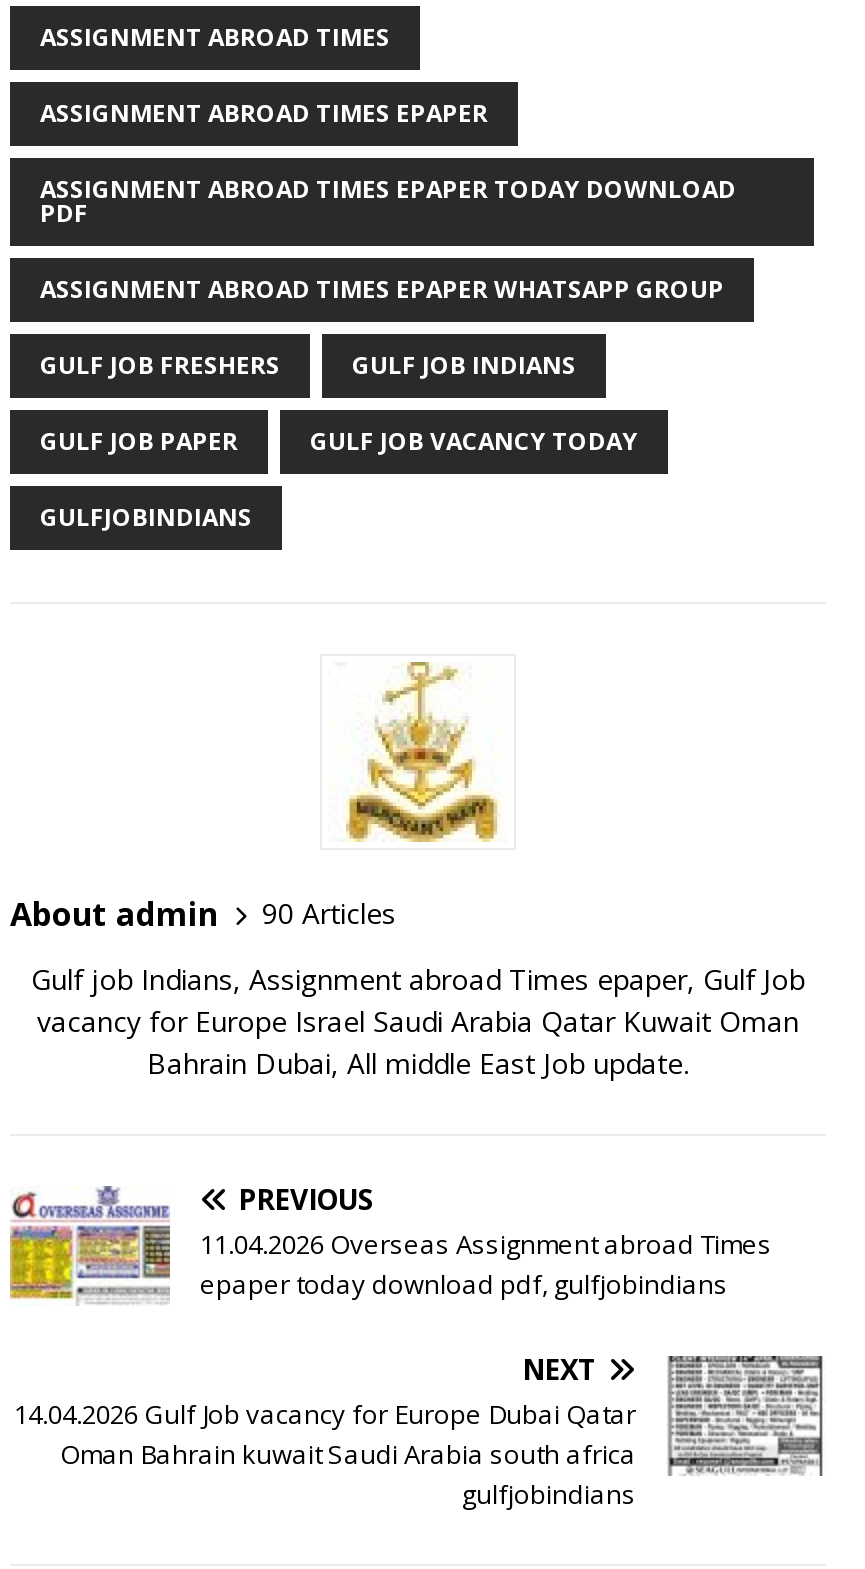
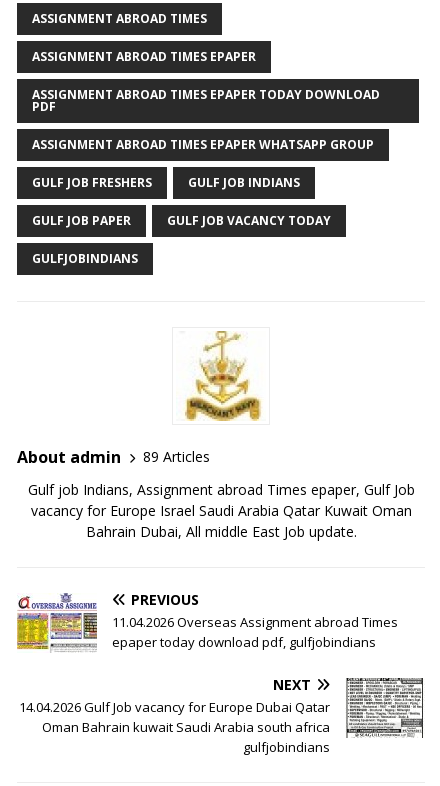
- About admin 90 Articles
+ About admin 89 Articles
